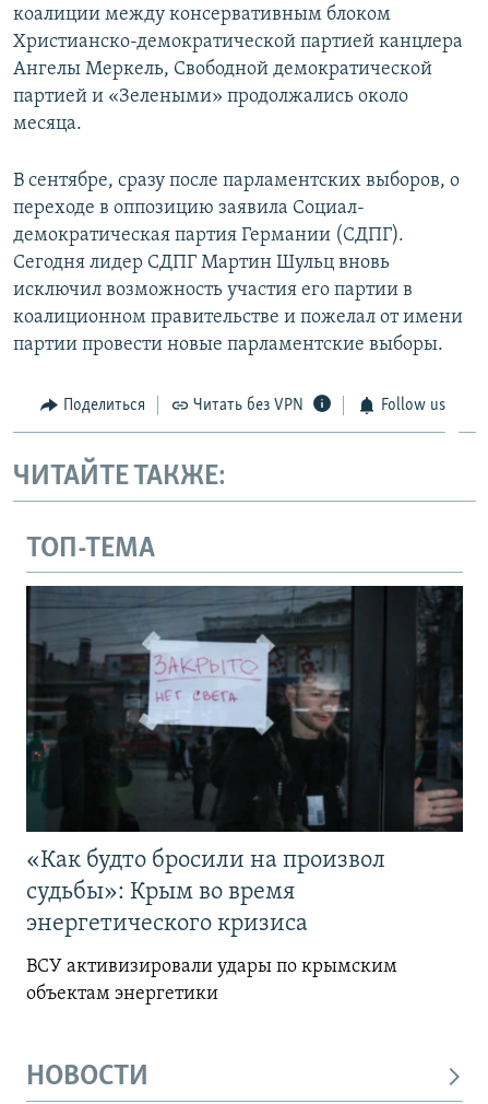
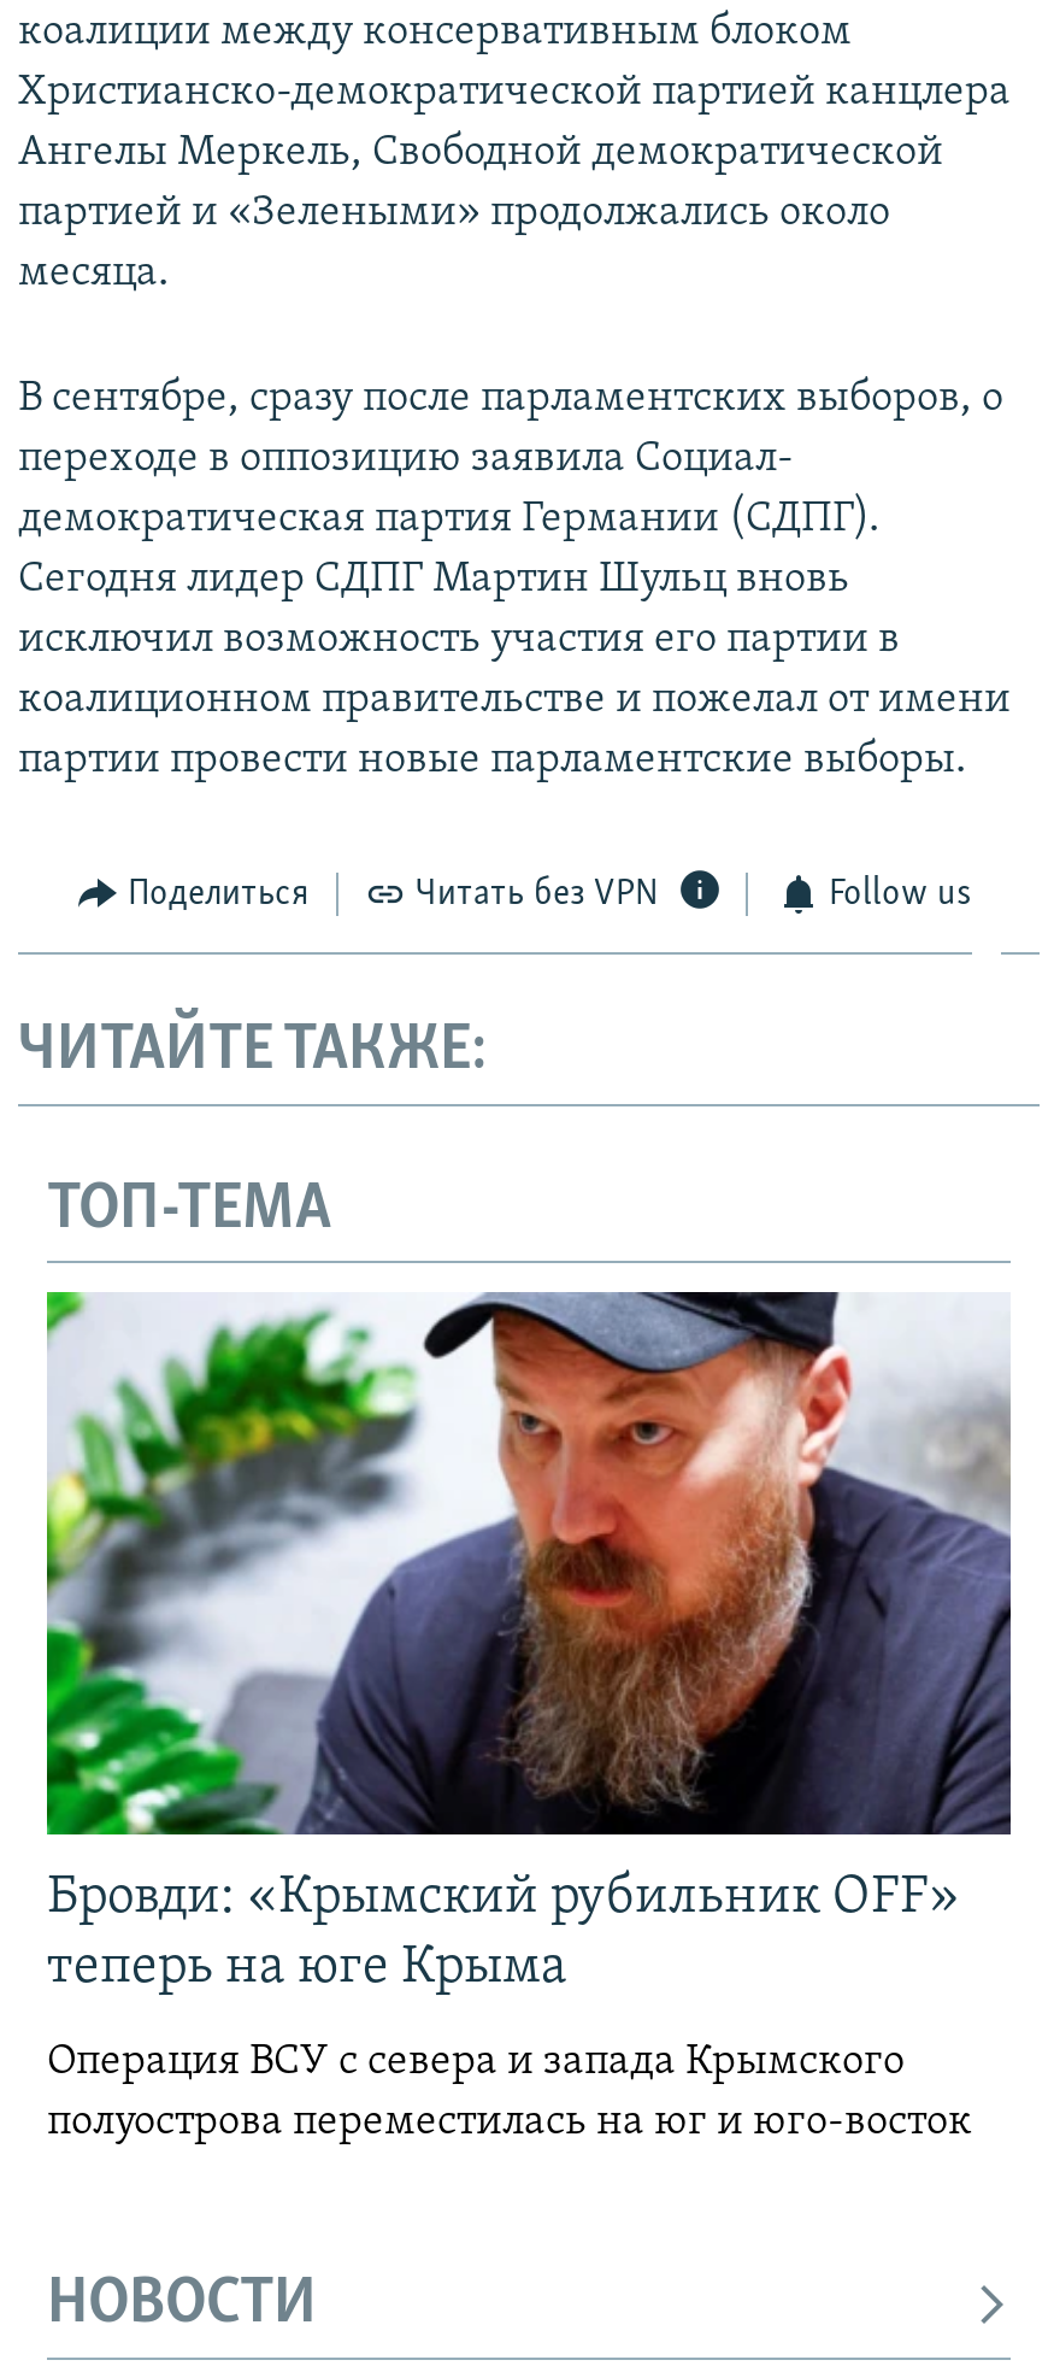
- [image]
- «Как будто бросили на произвол
- судьбы»: Крым во время
- энергетического кризиса
+ [image]
+ Бровди: «Крымский рубильник OFF»
+ теперь на юге Крыма

- ВСУ активизировали удары по крымским
- объектам энергетики
+ Операция ВСУ с севера и запада Крымского
+ полуострова переместилась на юг и юго-восток
